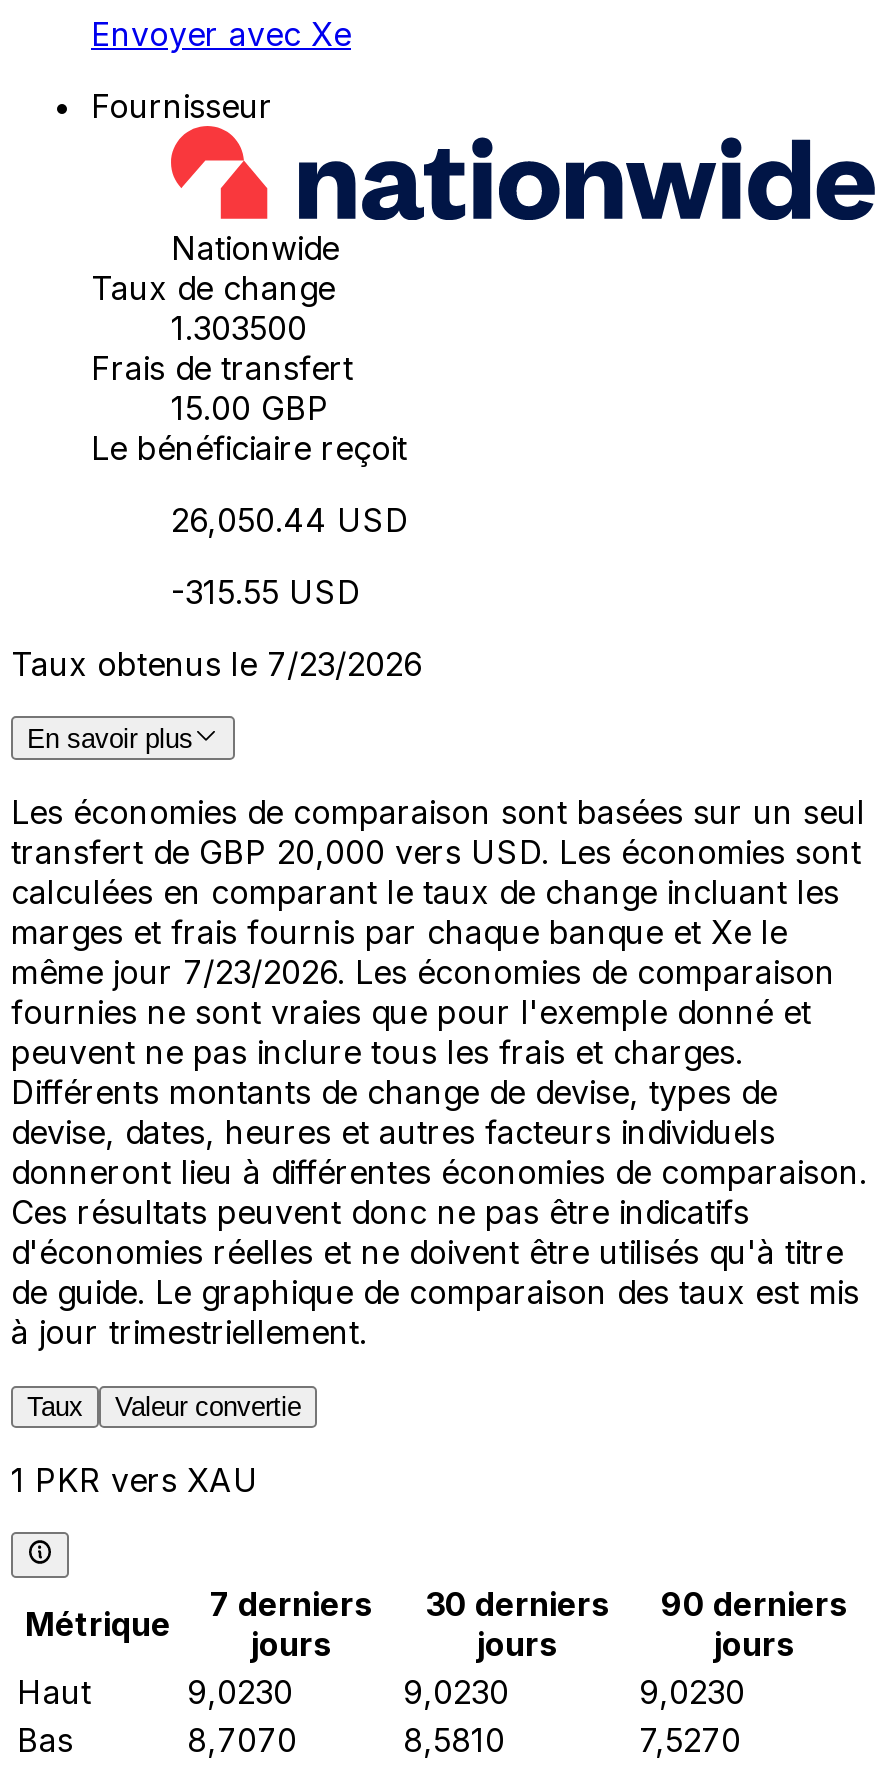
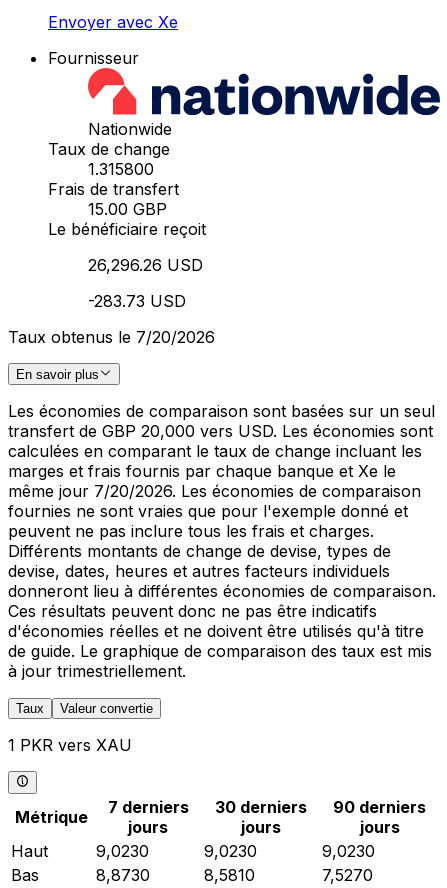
- 1.303500
+ 1.315800

- 26,050.44 USD
+ 26,296.26 USD

- -315.55 USD
+ -283.73 USD

- Taux obtenus le 7/23/2026
+ Taux obtenus le 7/20/2026

- même jour 7/23/2026. Les économies de comparaison
+ même jour 7/20/2026. Les économies de comparaison

- 8,7070
+ 8,8730
